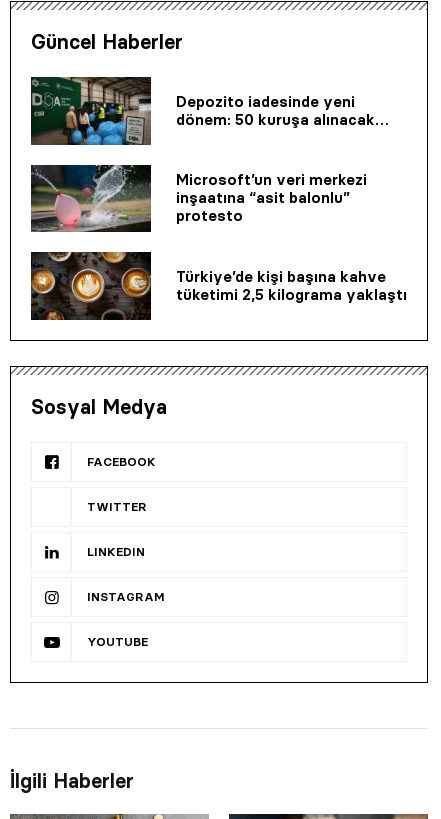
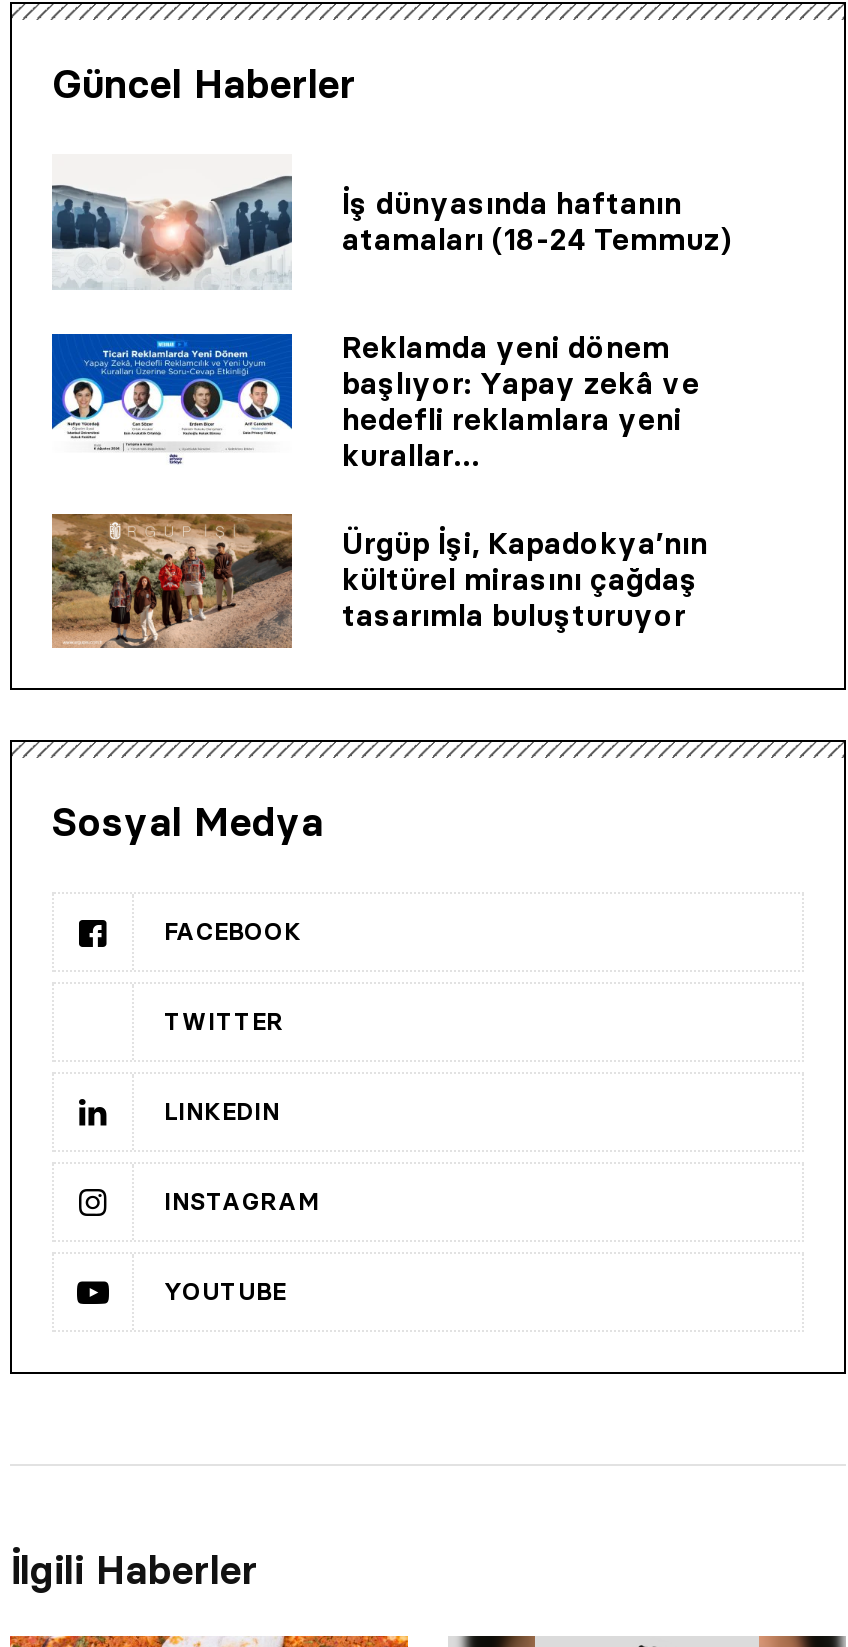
- [image]
- Depozito iadesinde yeni
- dönem: 50 kuruşa alınacak…
+ [image]
+ İş dünyasında haftanın
+ atamaları (18-24 Temmuz)

- [image]
- Microsoft’un veri merkezi
- inşaatına “asit balonlu”
- protesto
+ [image]
+ Reklamda yeni dönem
+ başlıyor: Yapay zekâ ve
+ hedefli reklamlara yeni
+ kurallar…

- [image]
- Türkiye’de kişi başına kahve
- tüketimi 2,5 kilograma yaklaştı
+ [image]
+ Ürgüp İşi, Kapadokya’nın
+ kültürel mirasını çağdaş
+ tasarımla buluşturuyor
